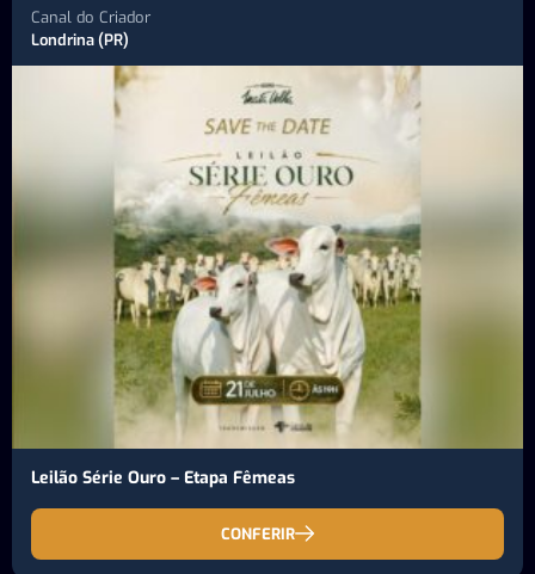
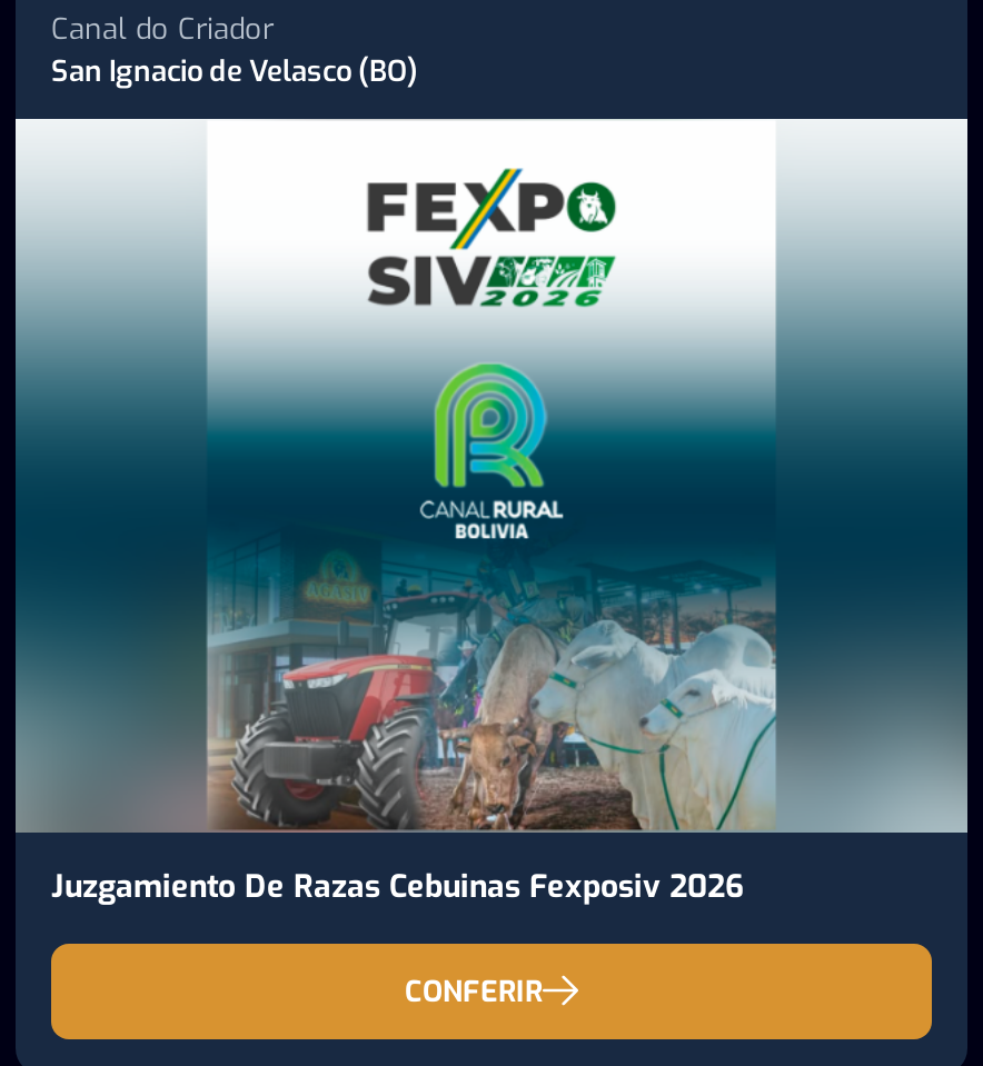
- Londrina (PR)
+ San Ignacio de Velasco (BO)

- [image]
- Leilão Série Ouro – Etapa Fêmeas
+ [image]
+ Juzgamiento De Razas Cebuinas Fexposiv 2026
